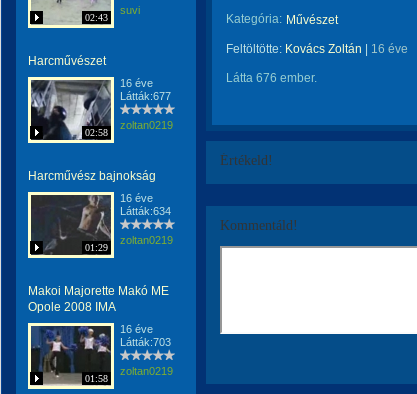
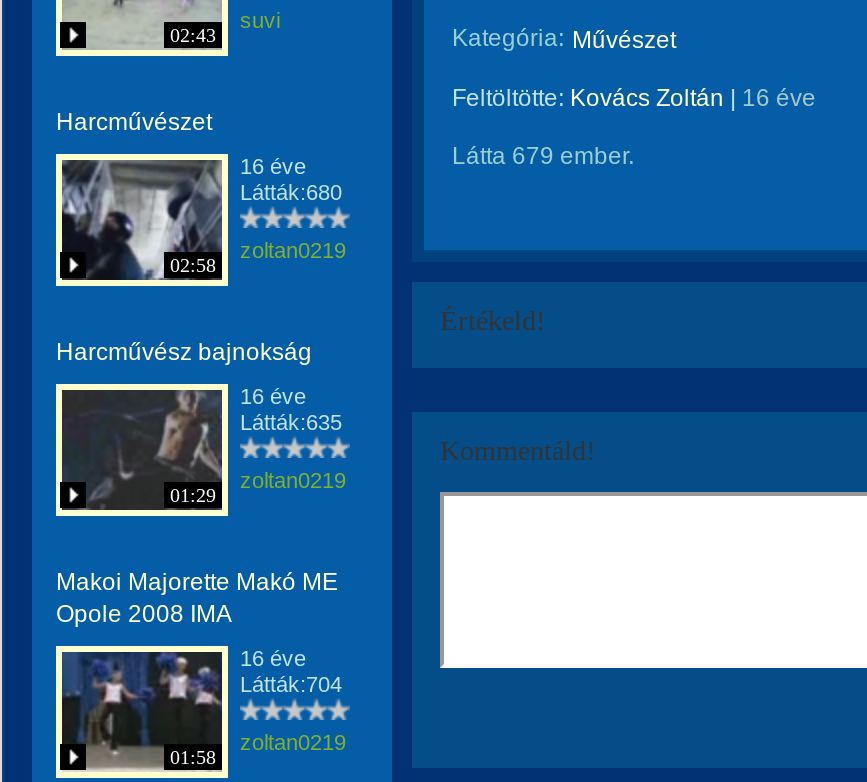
- Látta 676 ember.
+ Látta 679 ember.

- Látták:677
+ Látták:680

- Látták:634
+ Látták:635

- Látták:703
+ Látták:704
